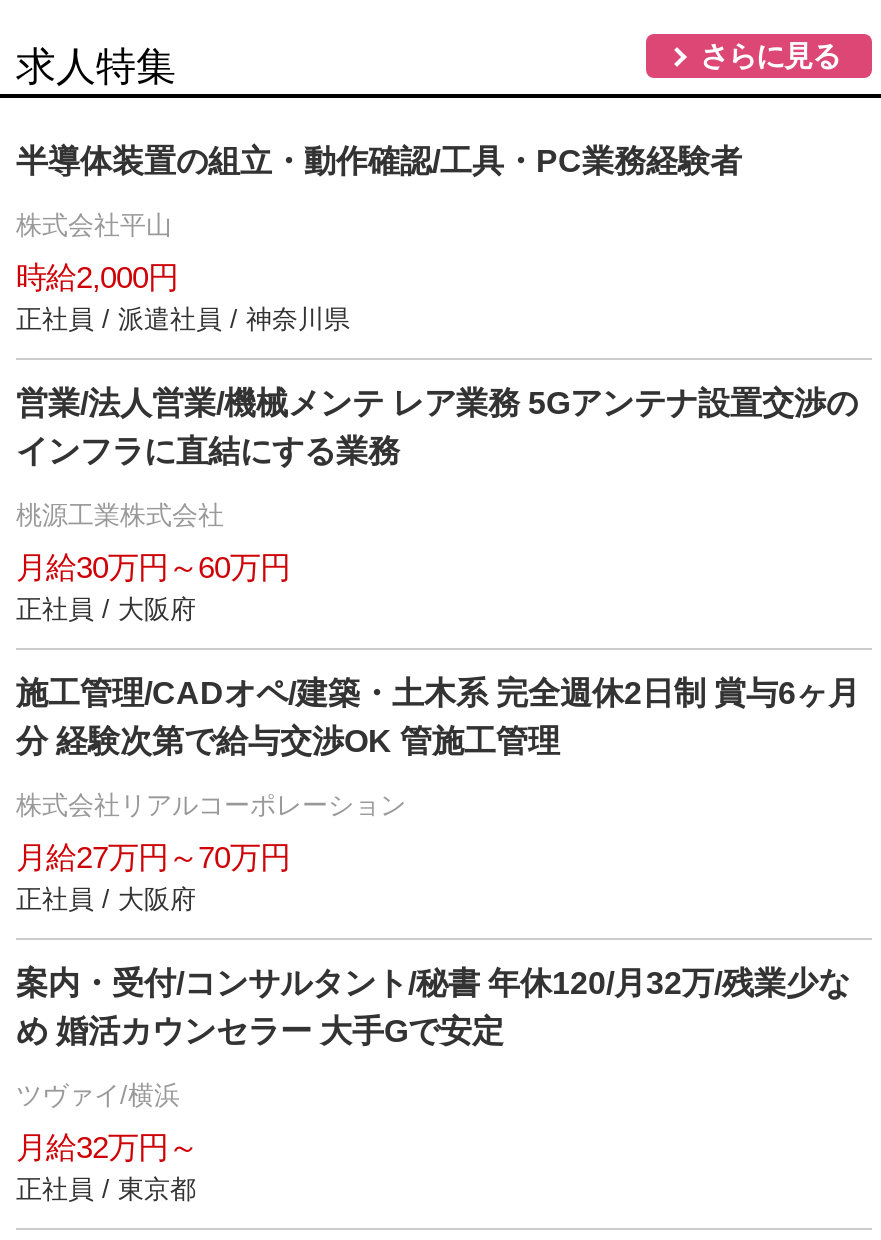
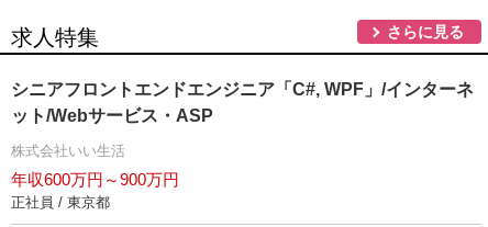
- 半導体装置の組立・動作確認/工具・PC業務経験者
- 株式会社平山
- 時給2,000円
- 正社員 / 派遣社員 / 神奈川県
- 営業/法人営業/機械メンテ レア業務 5Gアンテナ設置交渉の
- インフラに直結にする業務
- 桃源工業株式会社
- 月給30万円～60万円
- 正社員 / 大阪府
- 施工管理/CADオペ/建築・土木系 完全週休2日制 賞与6ヶ月
- 分 経験次第で給与交渉OK 管施工管理
- 株式会社リアルコーポレーション
- 月給27万円～70万円
- 正社員 / 大阪府
- 案内・受付/コンサルタント/秘書 年休120/月32万/残業少な
- め 婚活カウンセラー 大手Gで安定
- ツヴァイ/横浜
- 月給32万円～
+ シニアフロントエンドエンジニア「C#, WPF」/インターネ
+ ット/Webサービス・ASP
+ 株式会社いい生活
+ 年収600万円～900万円
